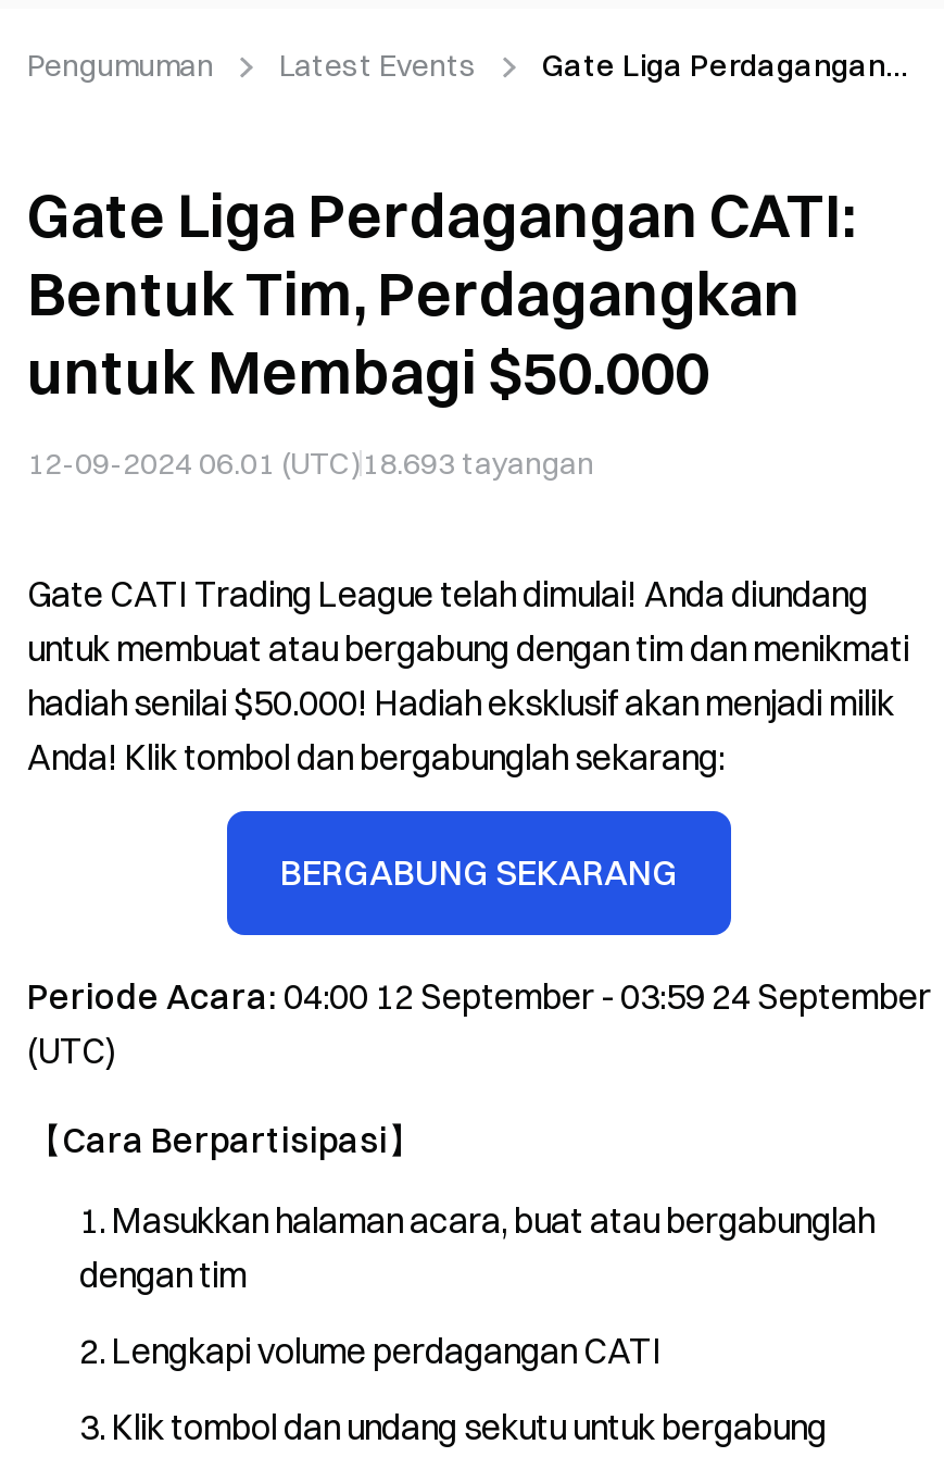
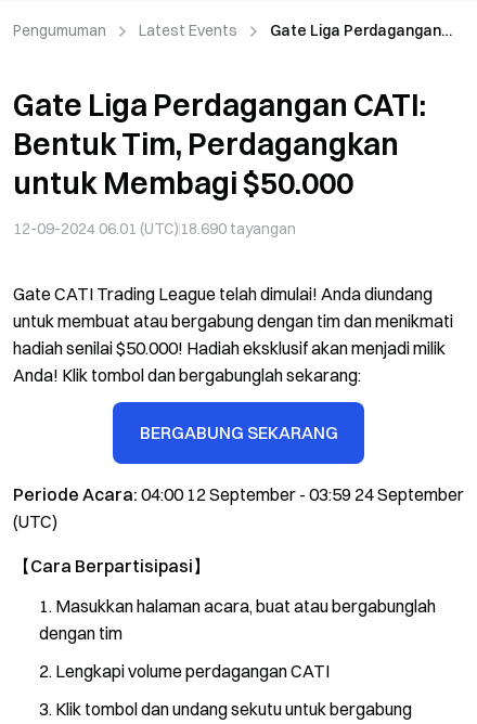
- 12-09-2024 06.01 (UTC)18.693 tayangan
+ 12-09-2024 06.01 (UTC)18.690 tayangan
